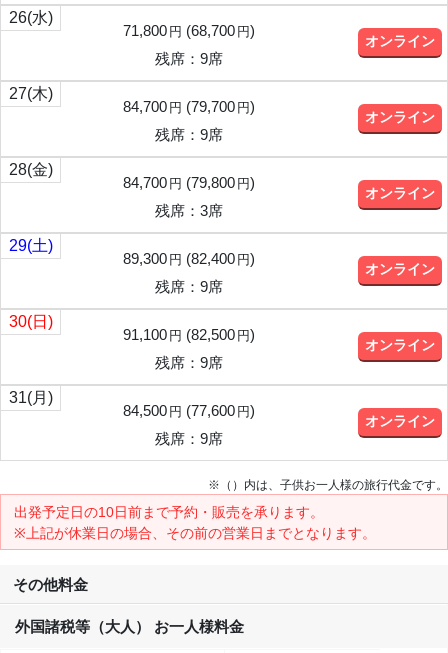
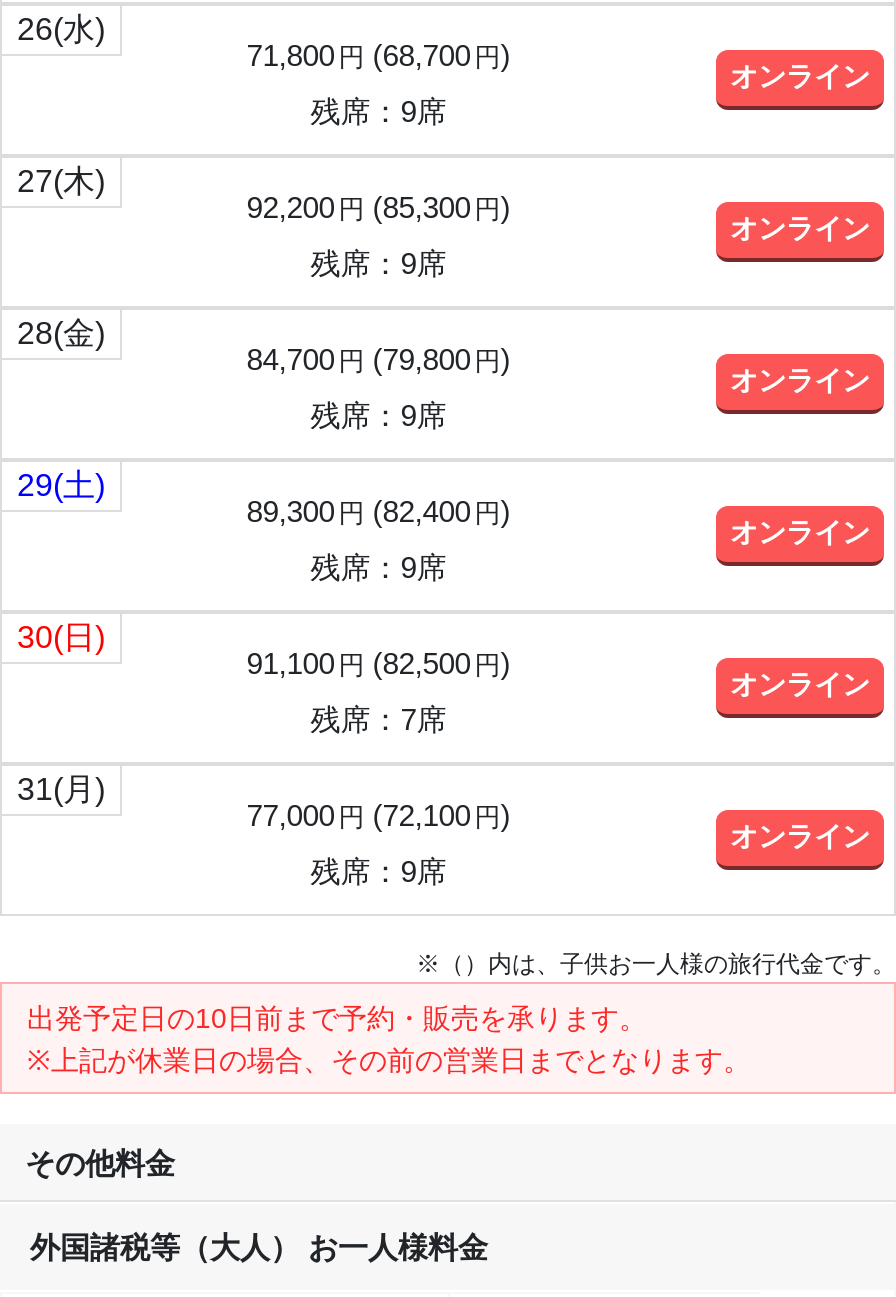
- 84,700 円 (79,700 円)
+ 92,200 円 (85,300 円)

- 残席：3席
+ 残席：9席

- 残席：9席
+ 残席：7席

- 84,500 円 (77,600 円)
+ 77,000 円 (72,100 円)
